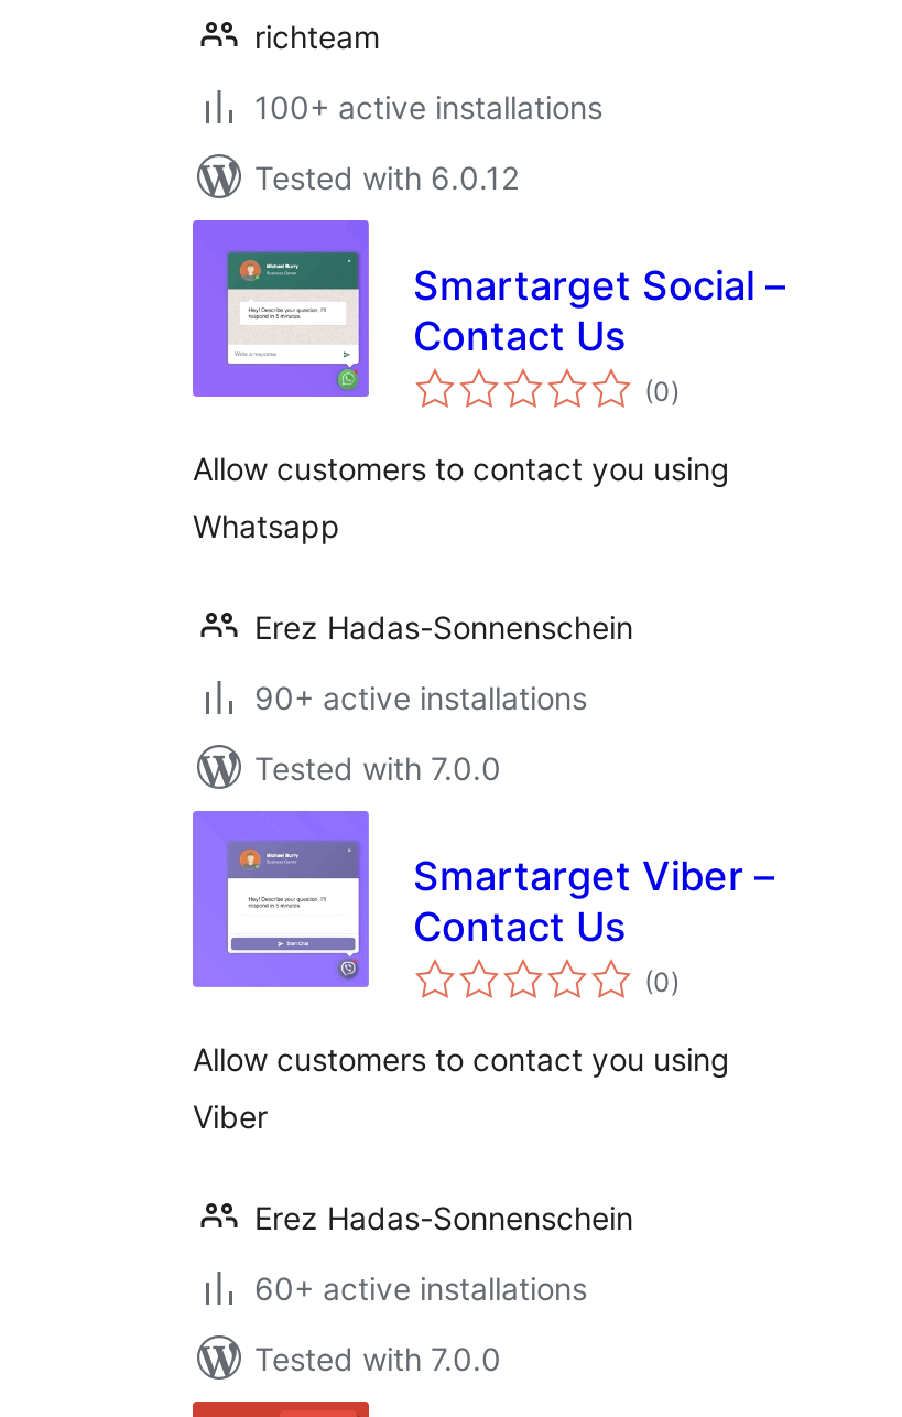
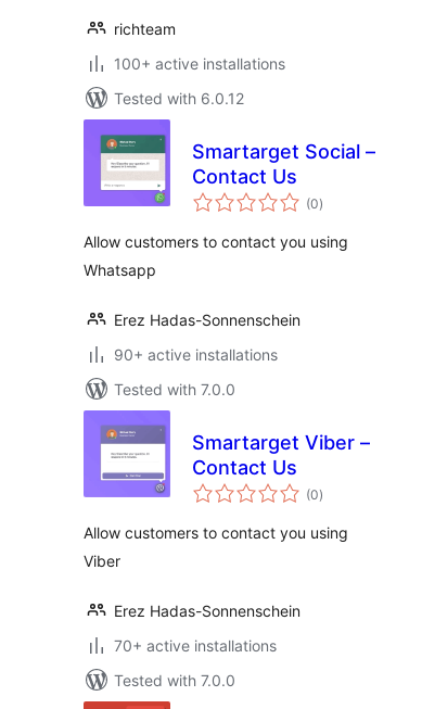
- 60+ active installations
+ 70+ active installations
